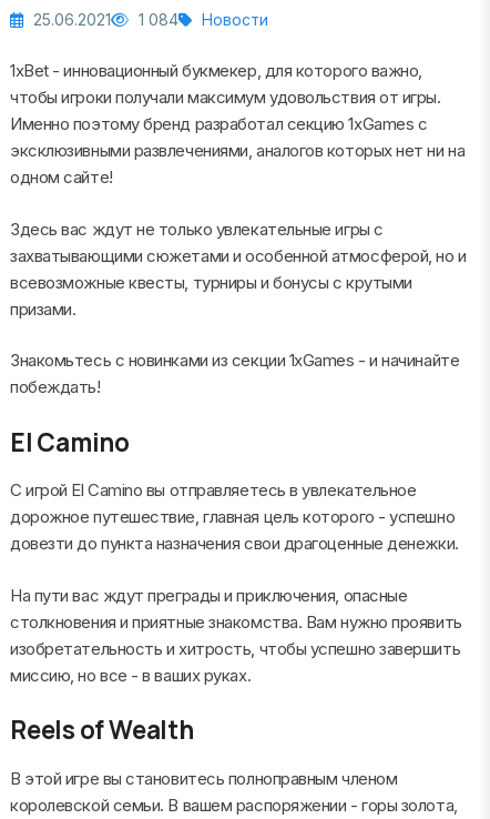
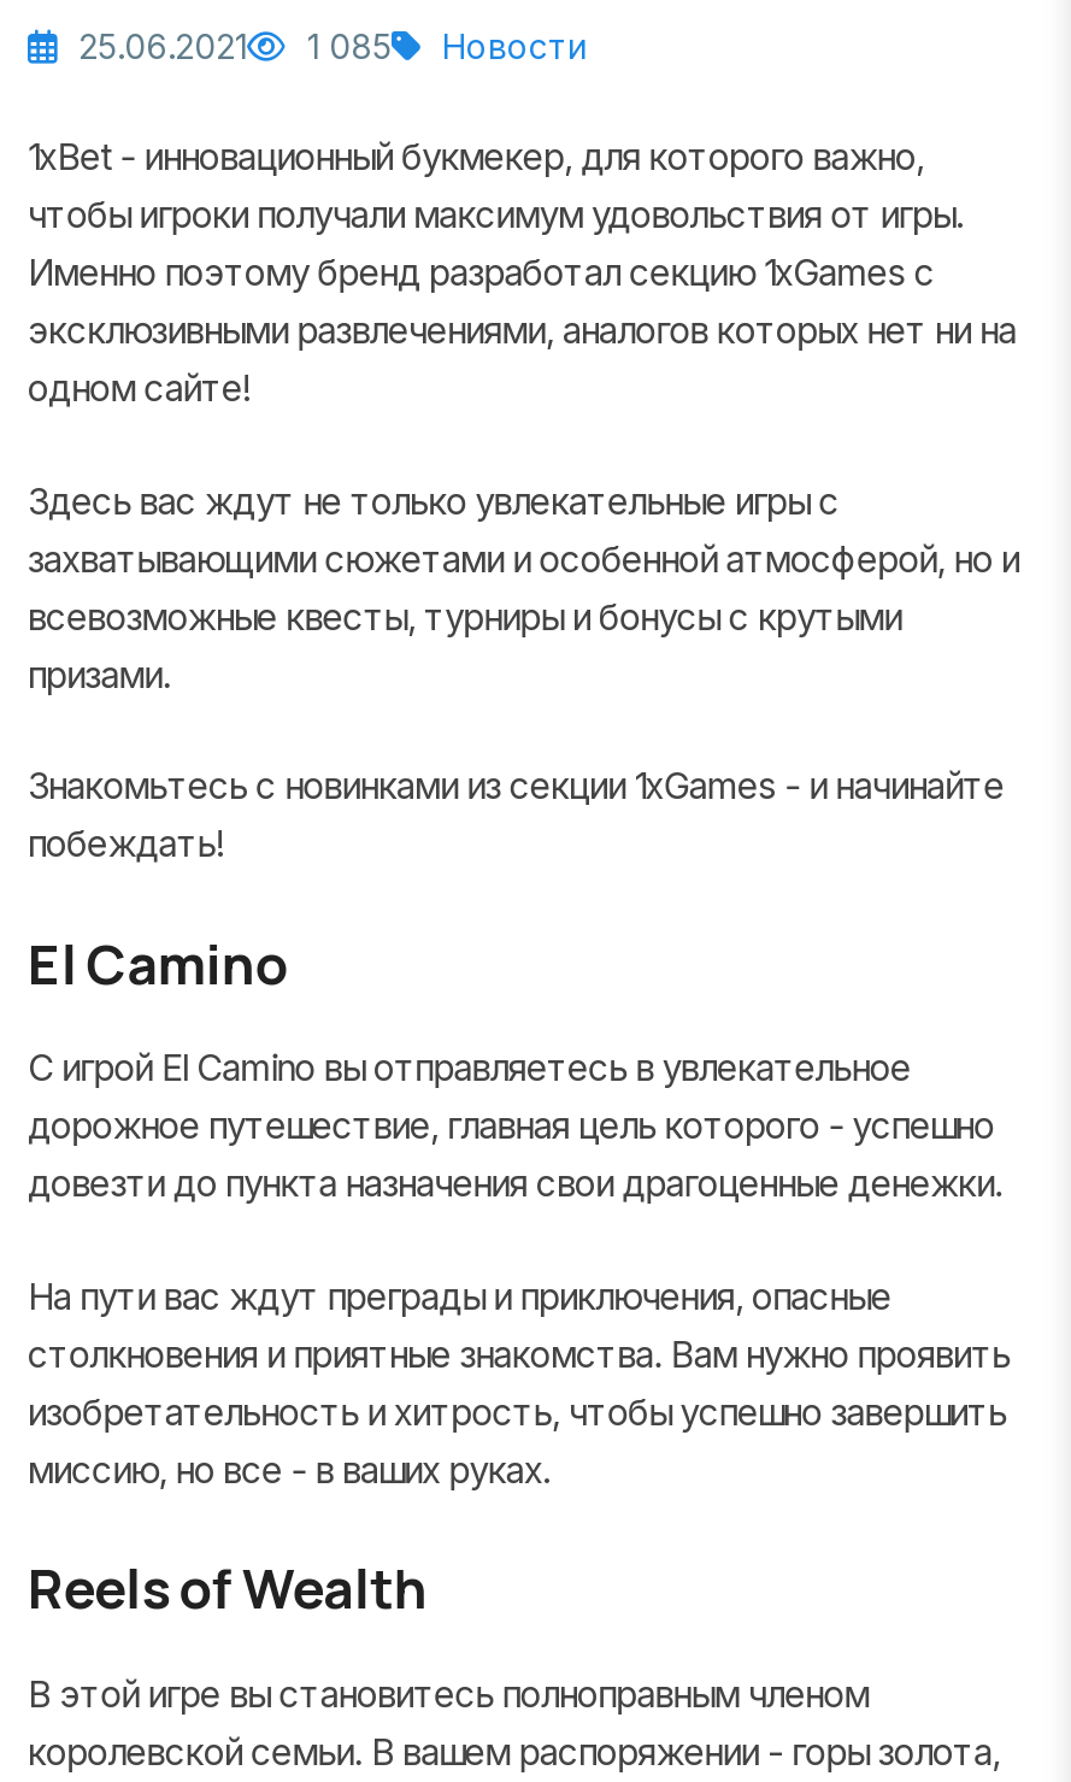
- 25.06.2021 1 084 Новости
+ 25.06.2021 1 085 Новости
